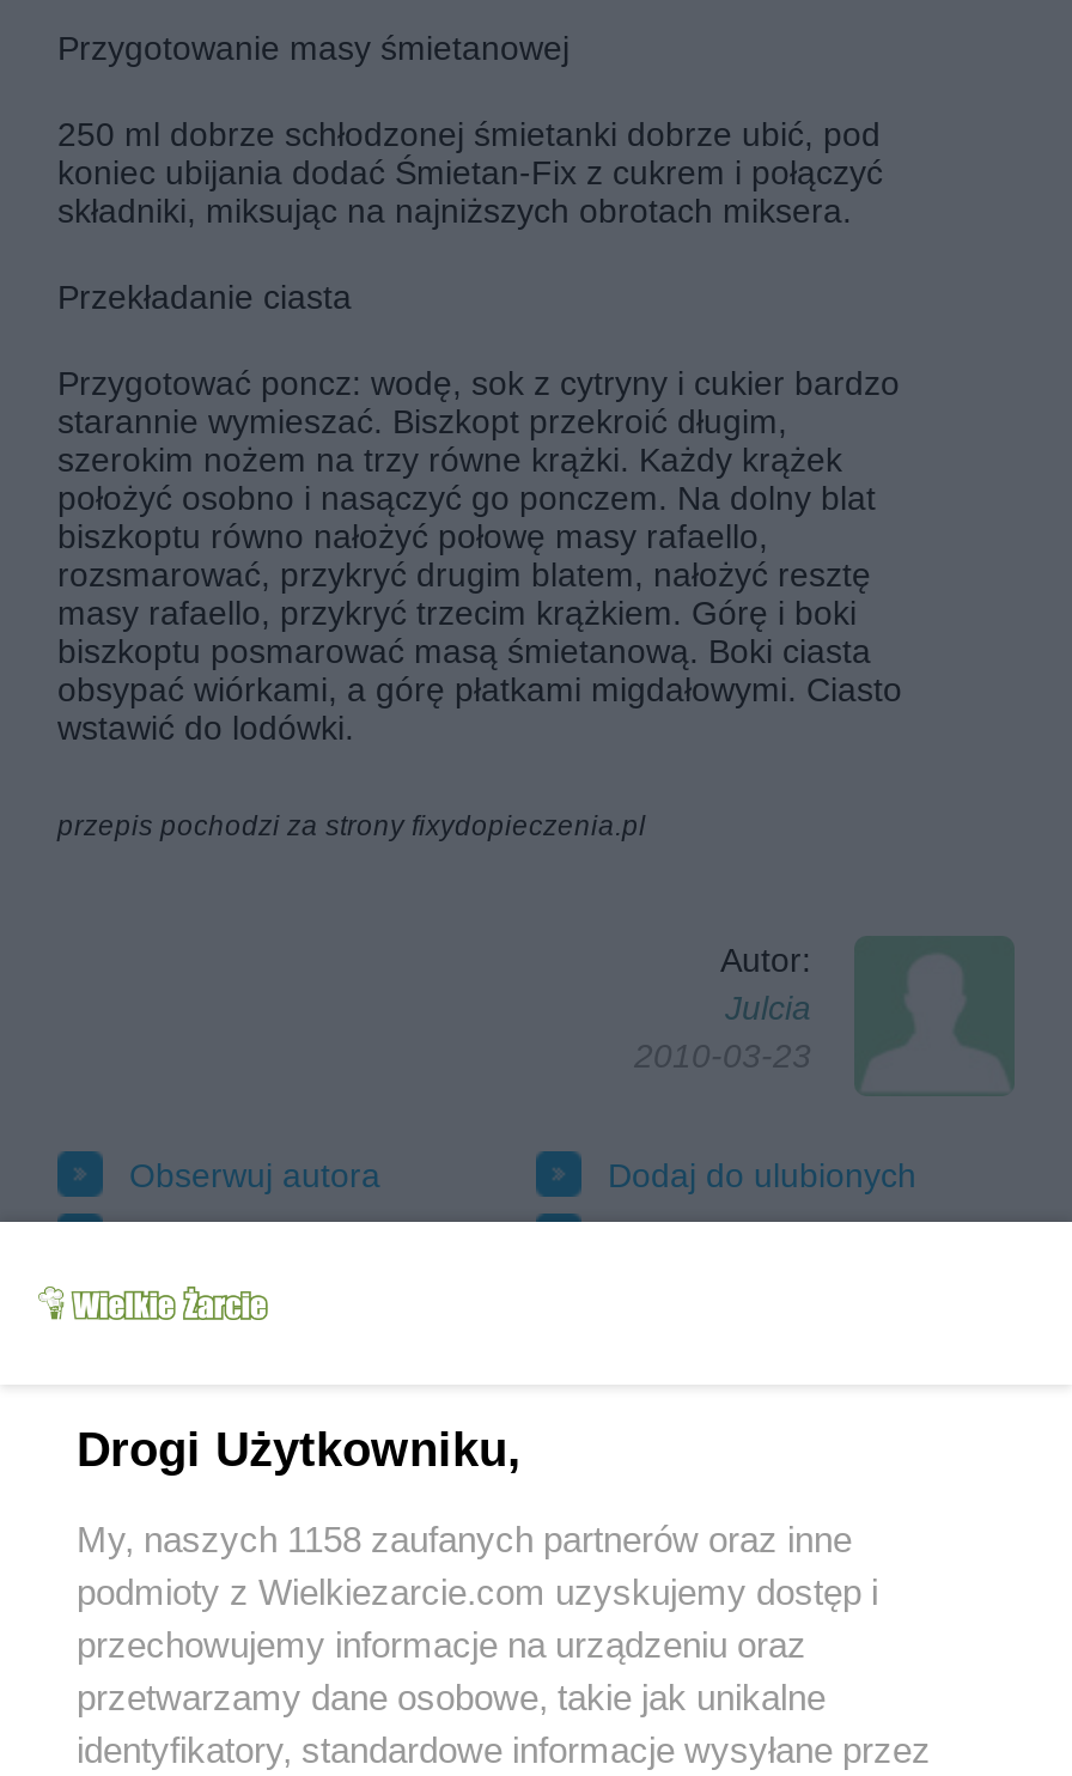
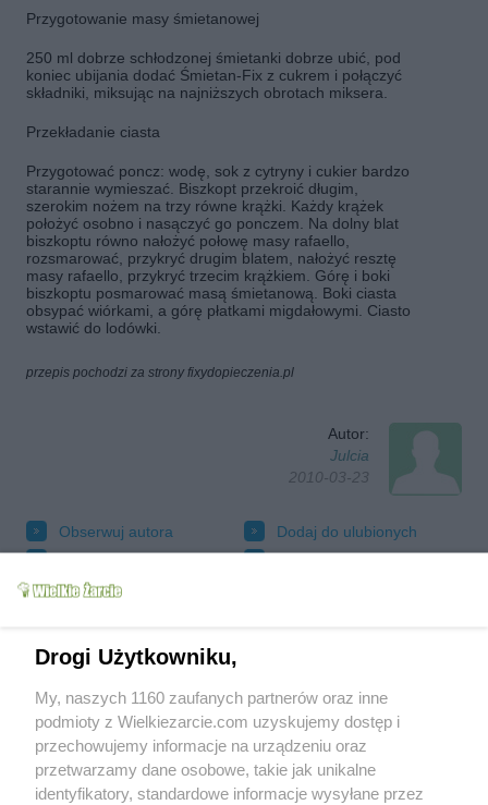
- My, naszych 1158 zaufanych partnerów oraz inne
+ My, naszych 1160 zaufanych partnerów oraz inne
